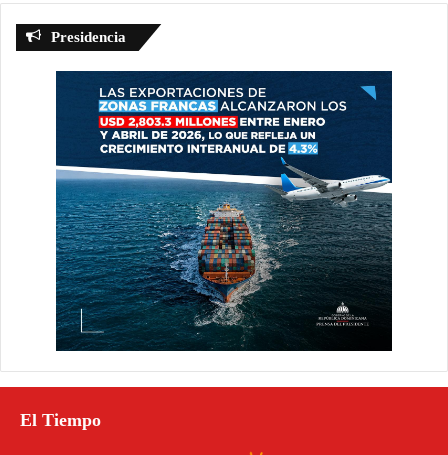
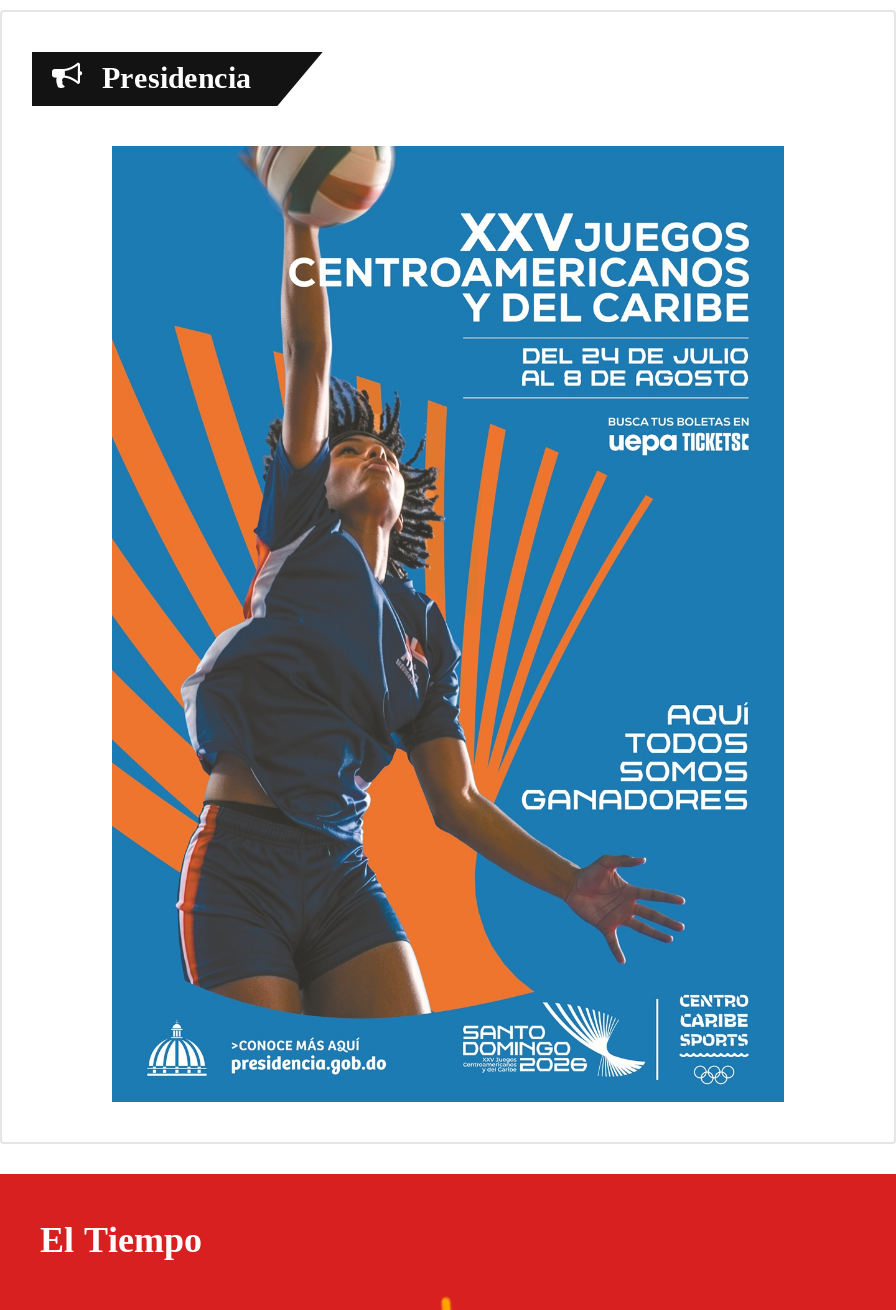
- [image]
+ [image]
